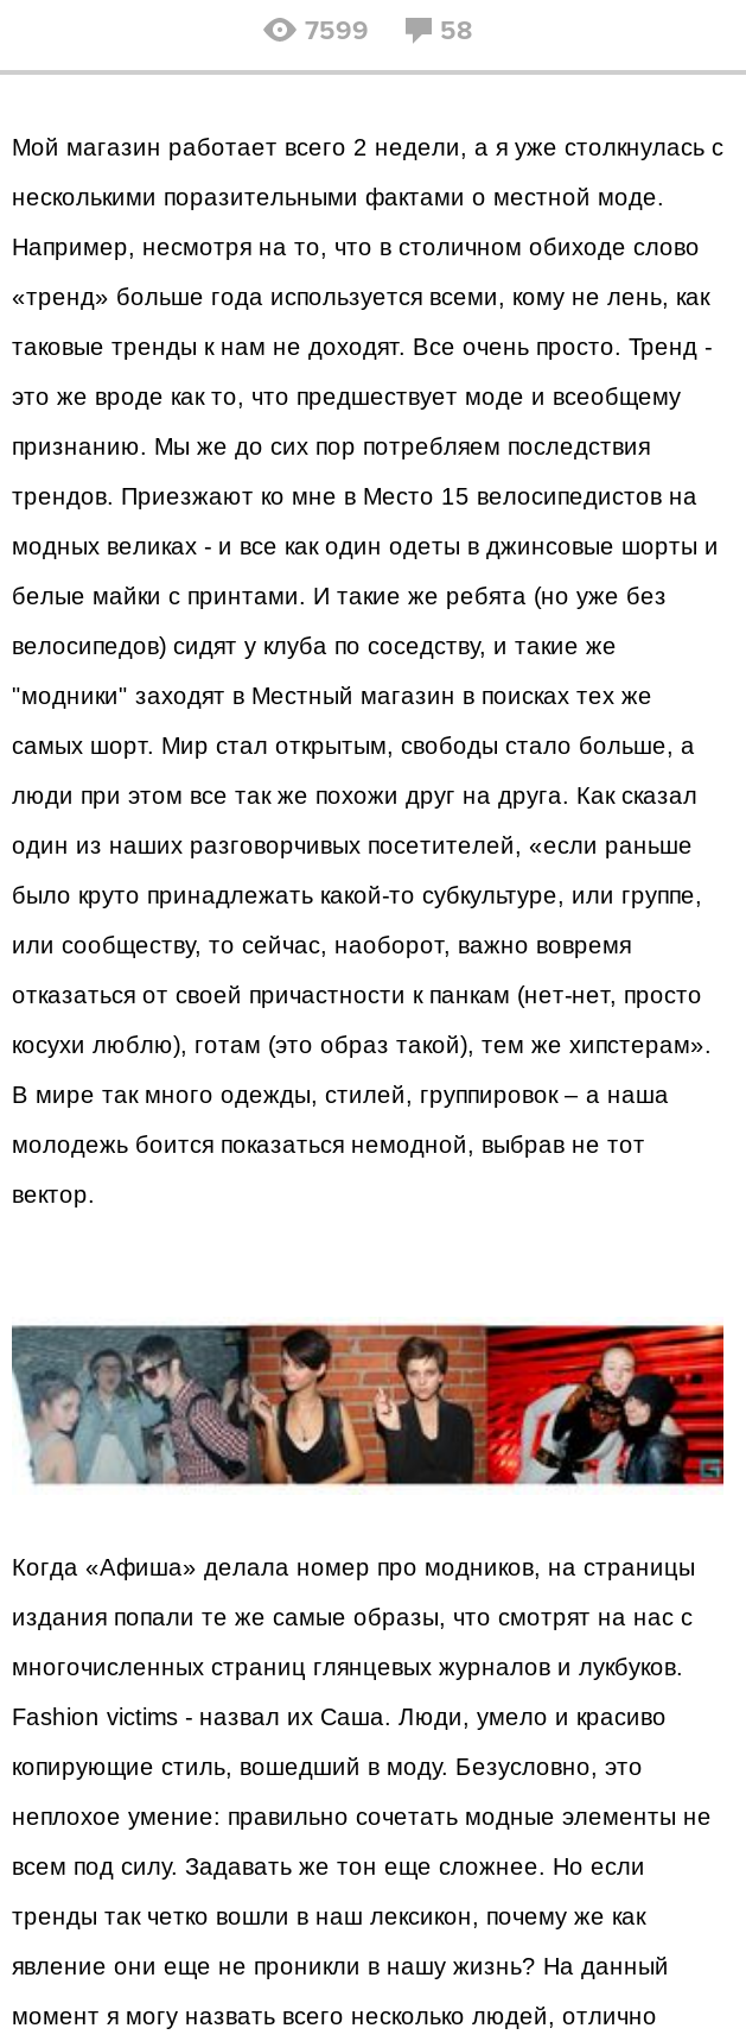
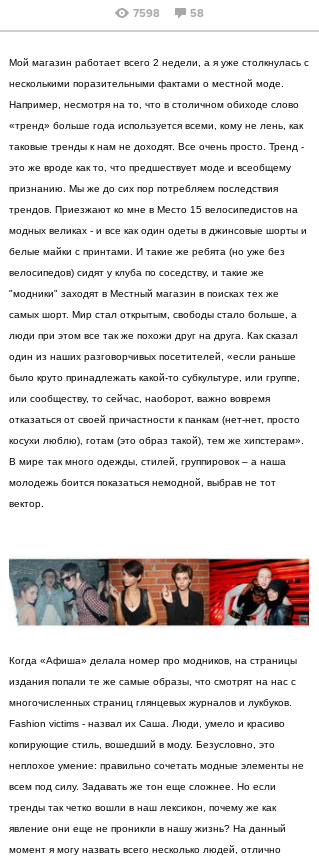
- 7599
+ 7598
